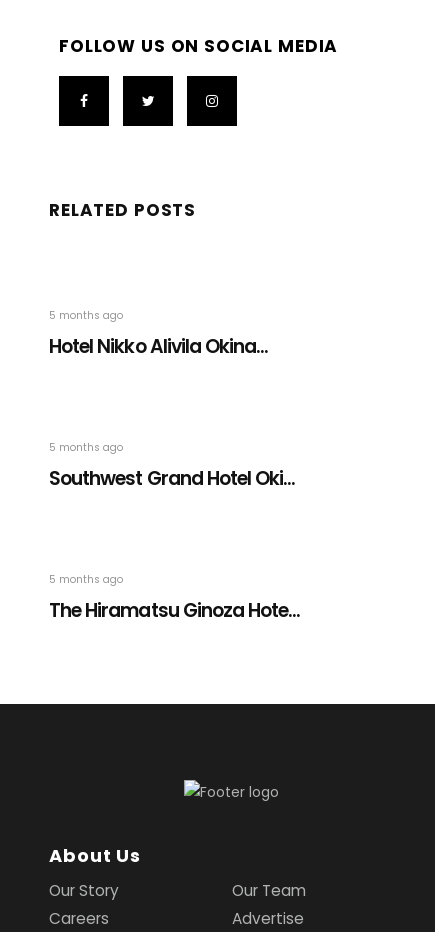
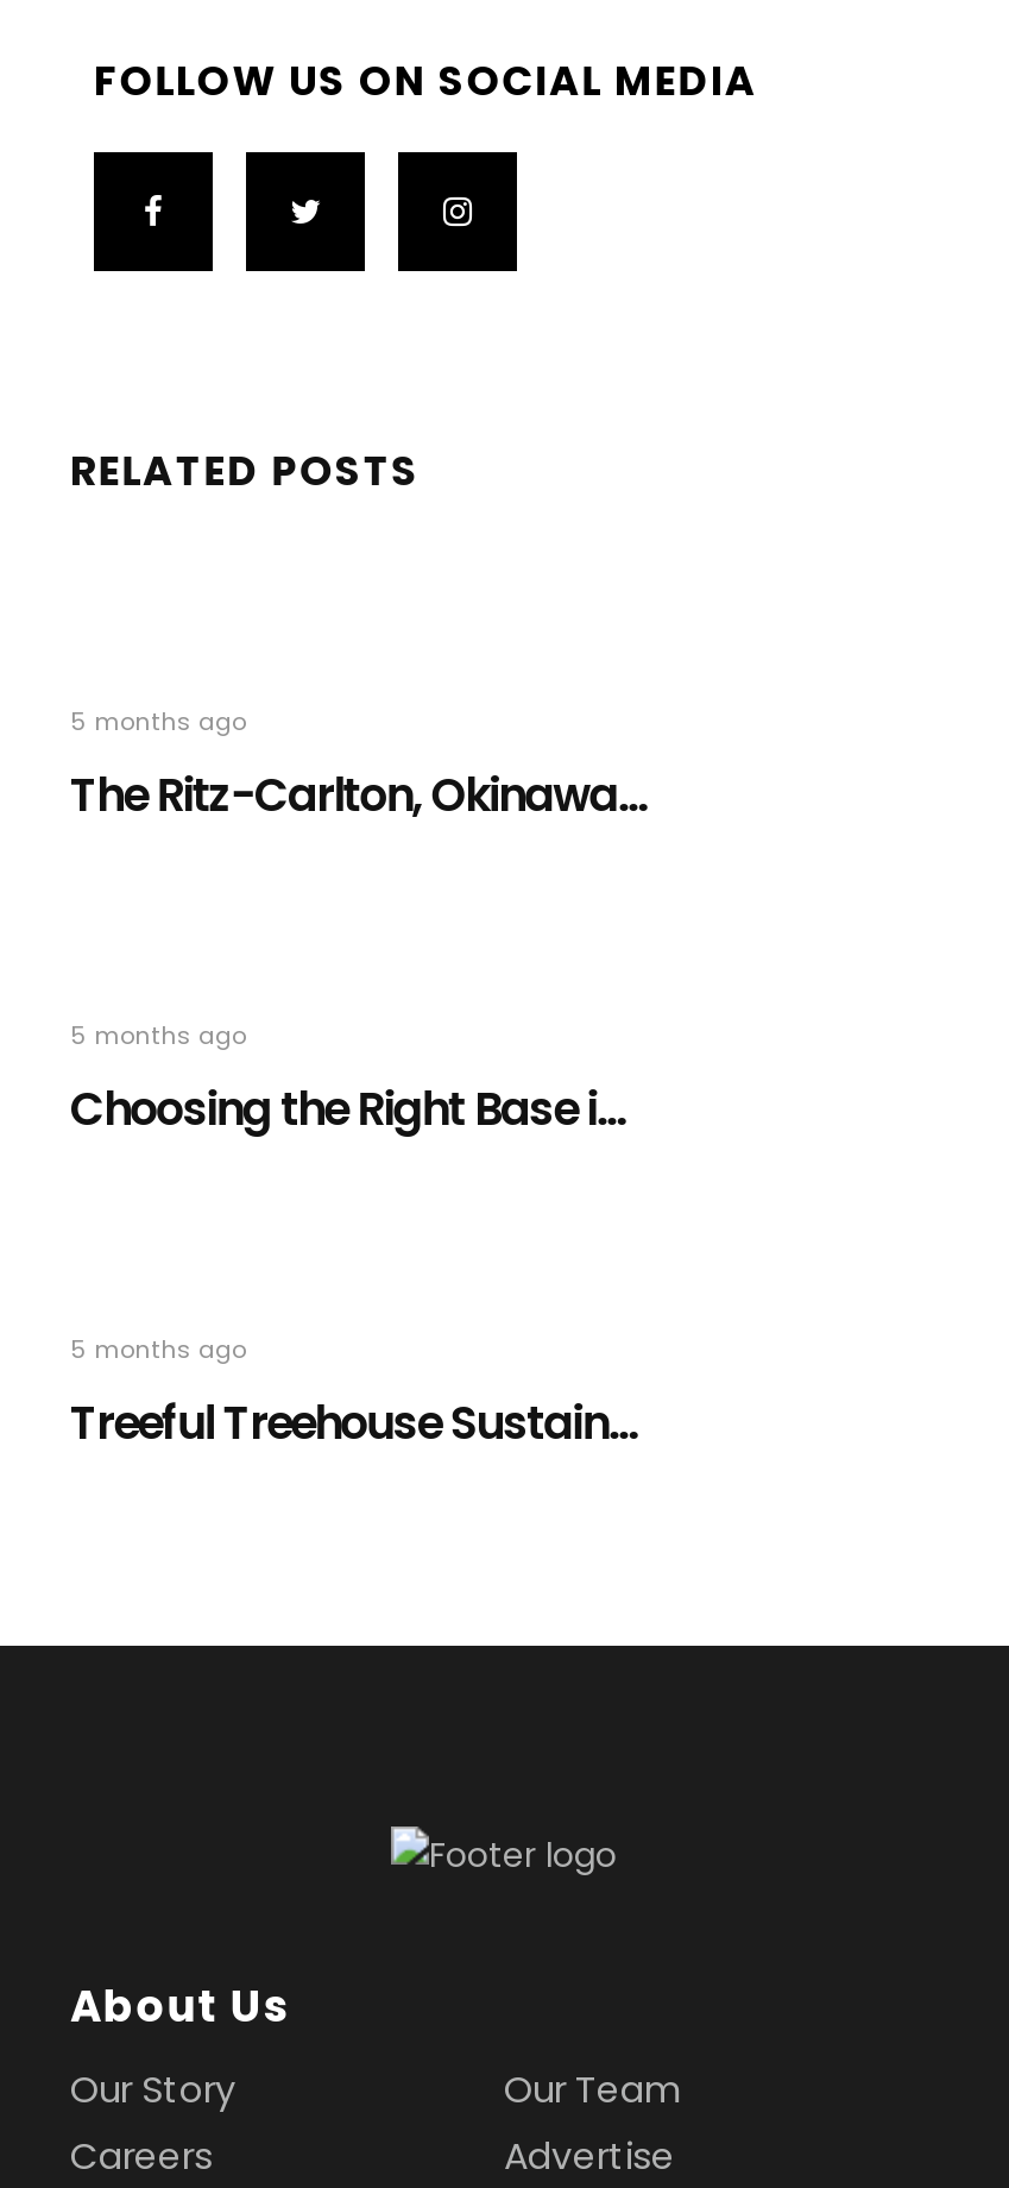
- Hotel Nikko Alivila Okina...
+ The Ritz-Carlton, Okinawa...

- Southwest Grand Hotel Oki...
+ Choosing the Right Base i...

- The Hiramatsu Ginoza Hote...
+ Treeful Treehouse Sustain...
